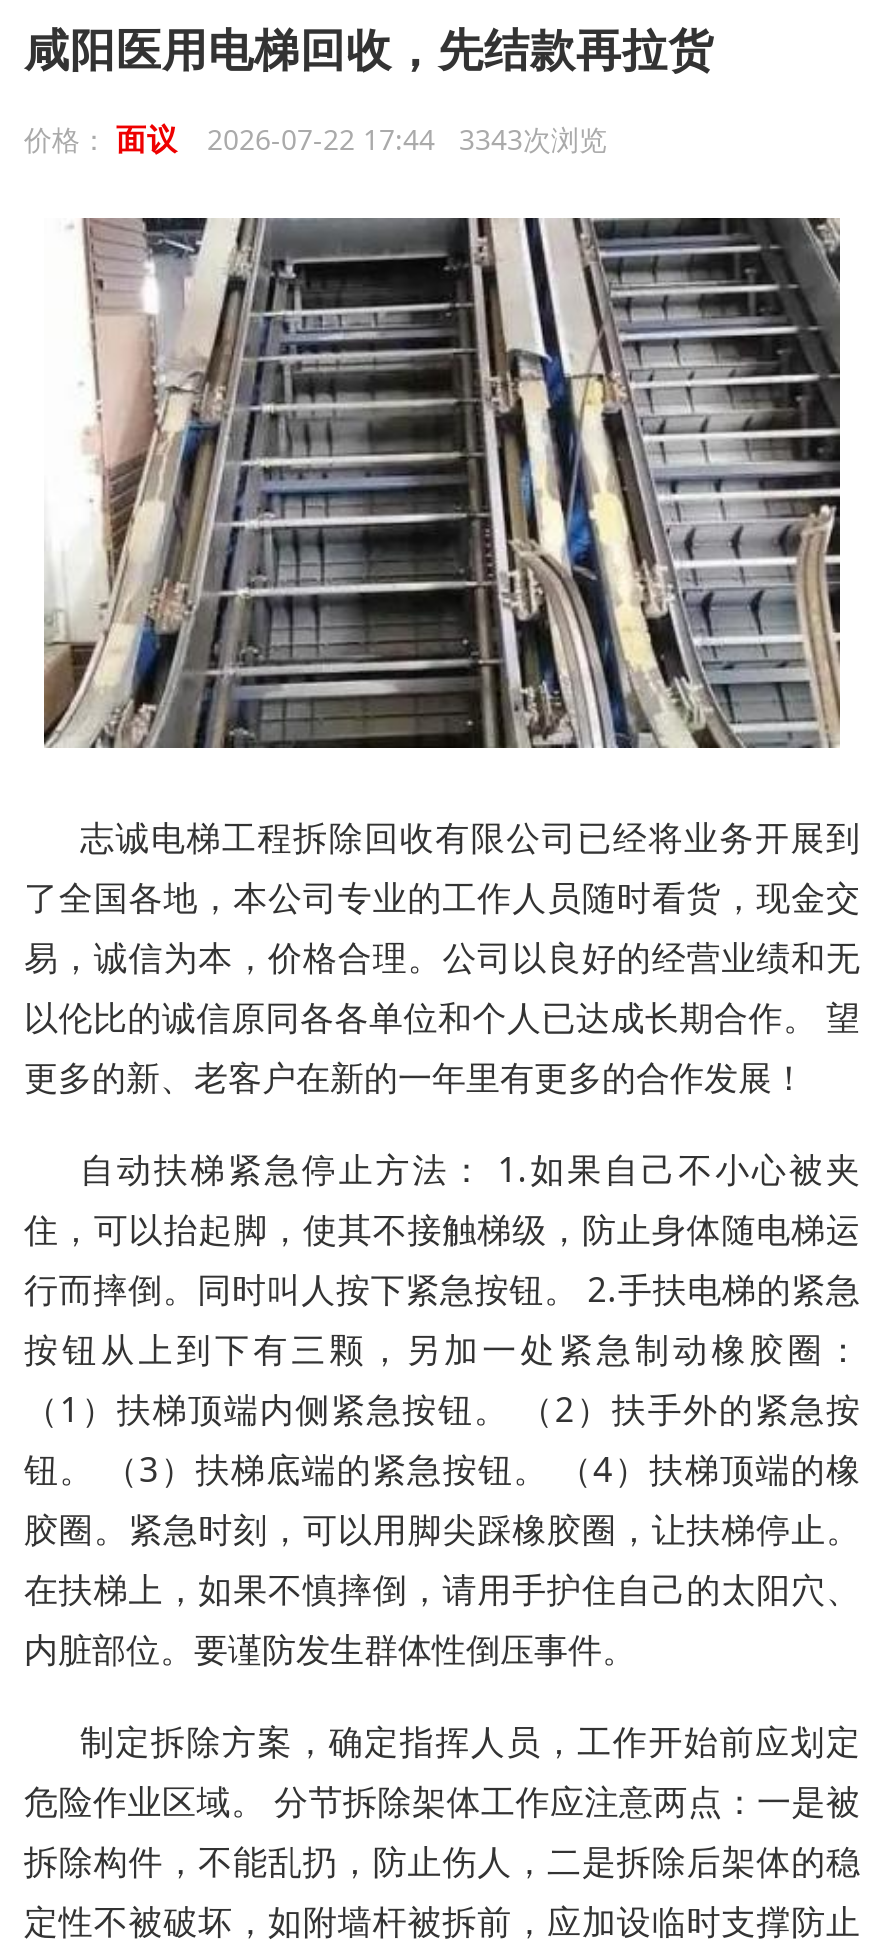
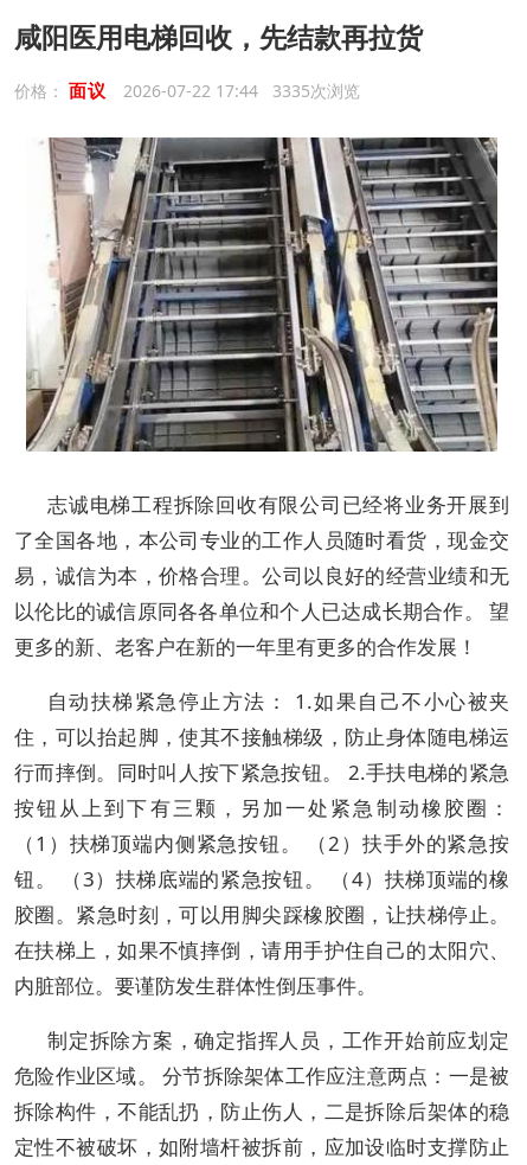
- 价格：面议 2026-07-22 17:44 3343次浏览
+ 价格：面议 2026-07-22 17:44 3335次浏览
